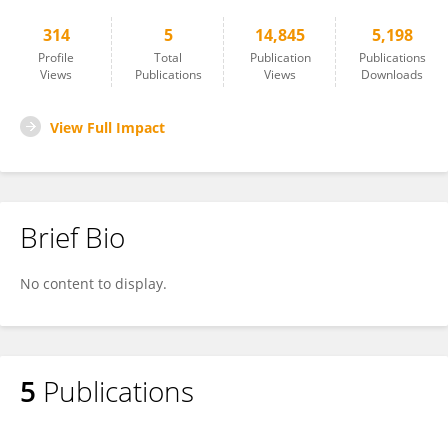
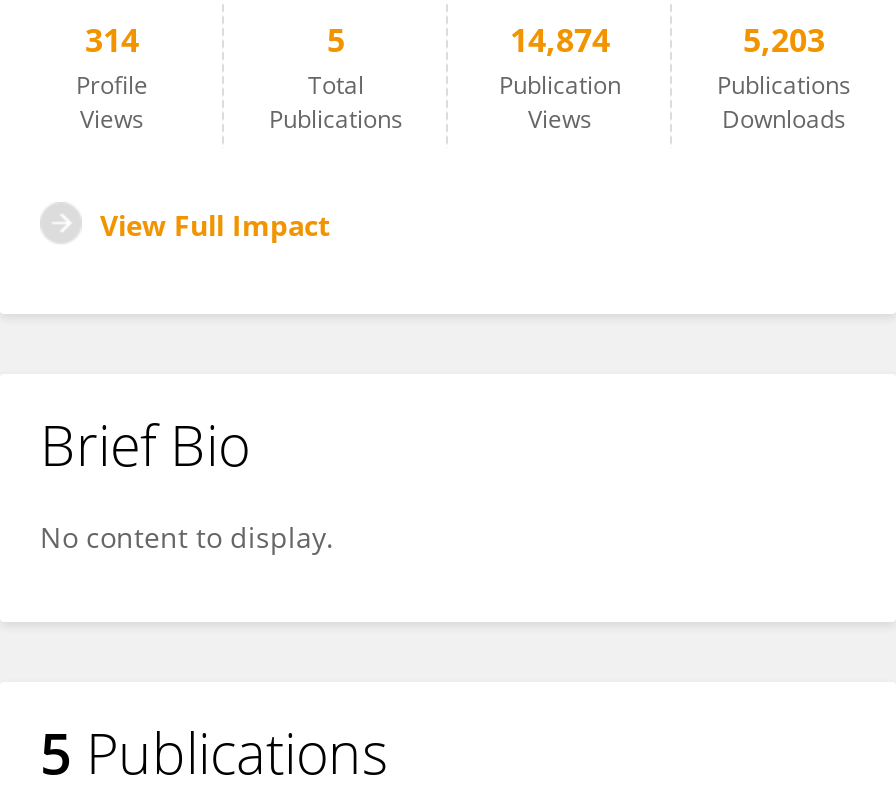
- 14,845
+ 14,874

- 5,198
+ 5,203
